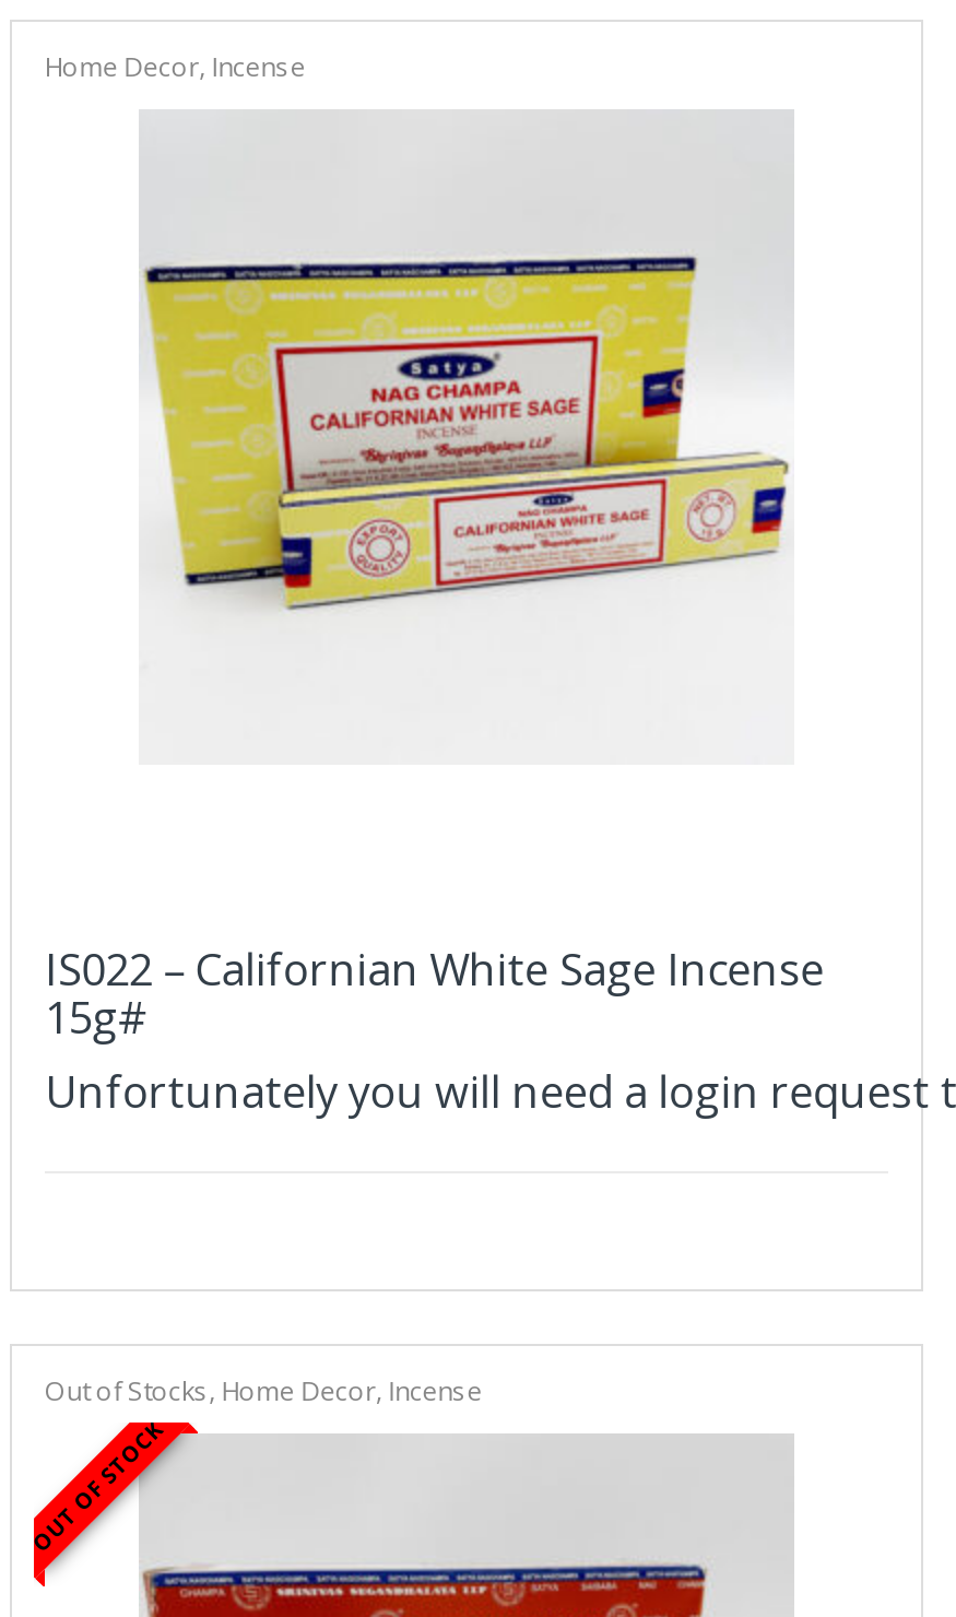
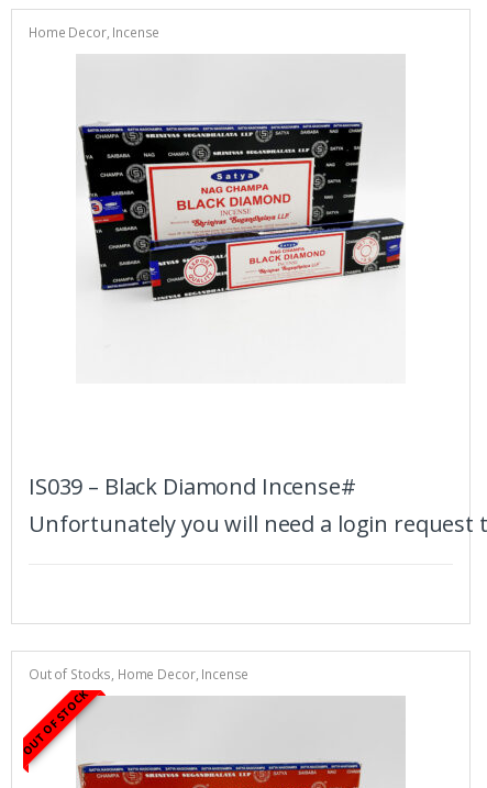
- [image]
+ [image]

- IS022 – Californian White Sage Incense
- 15g#
+ IS039 – Black Diamond Incense#
